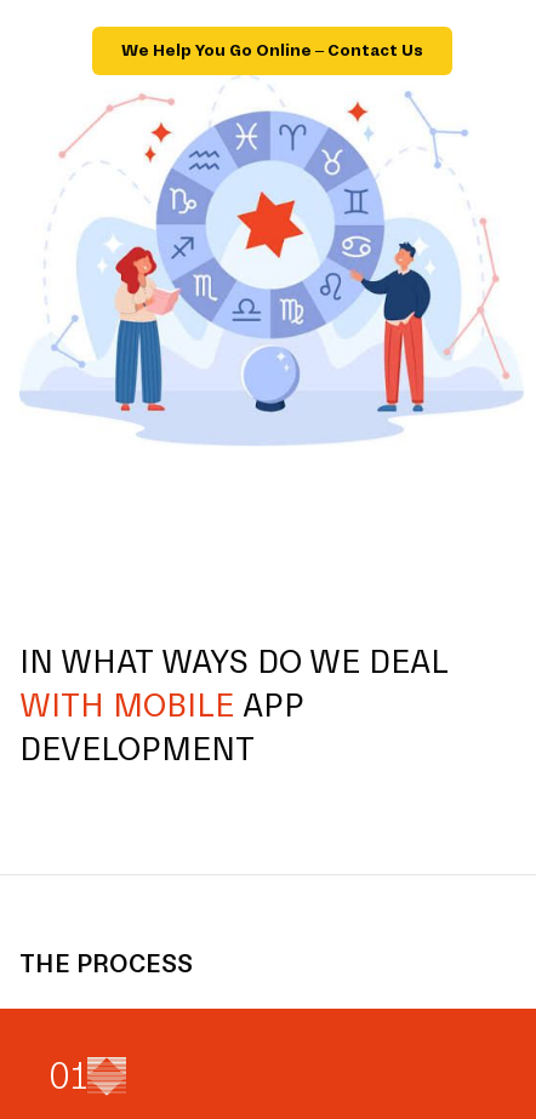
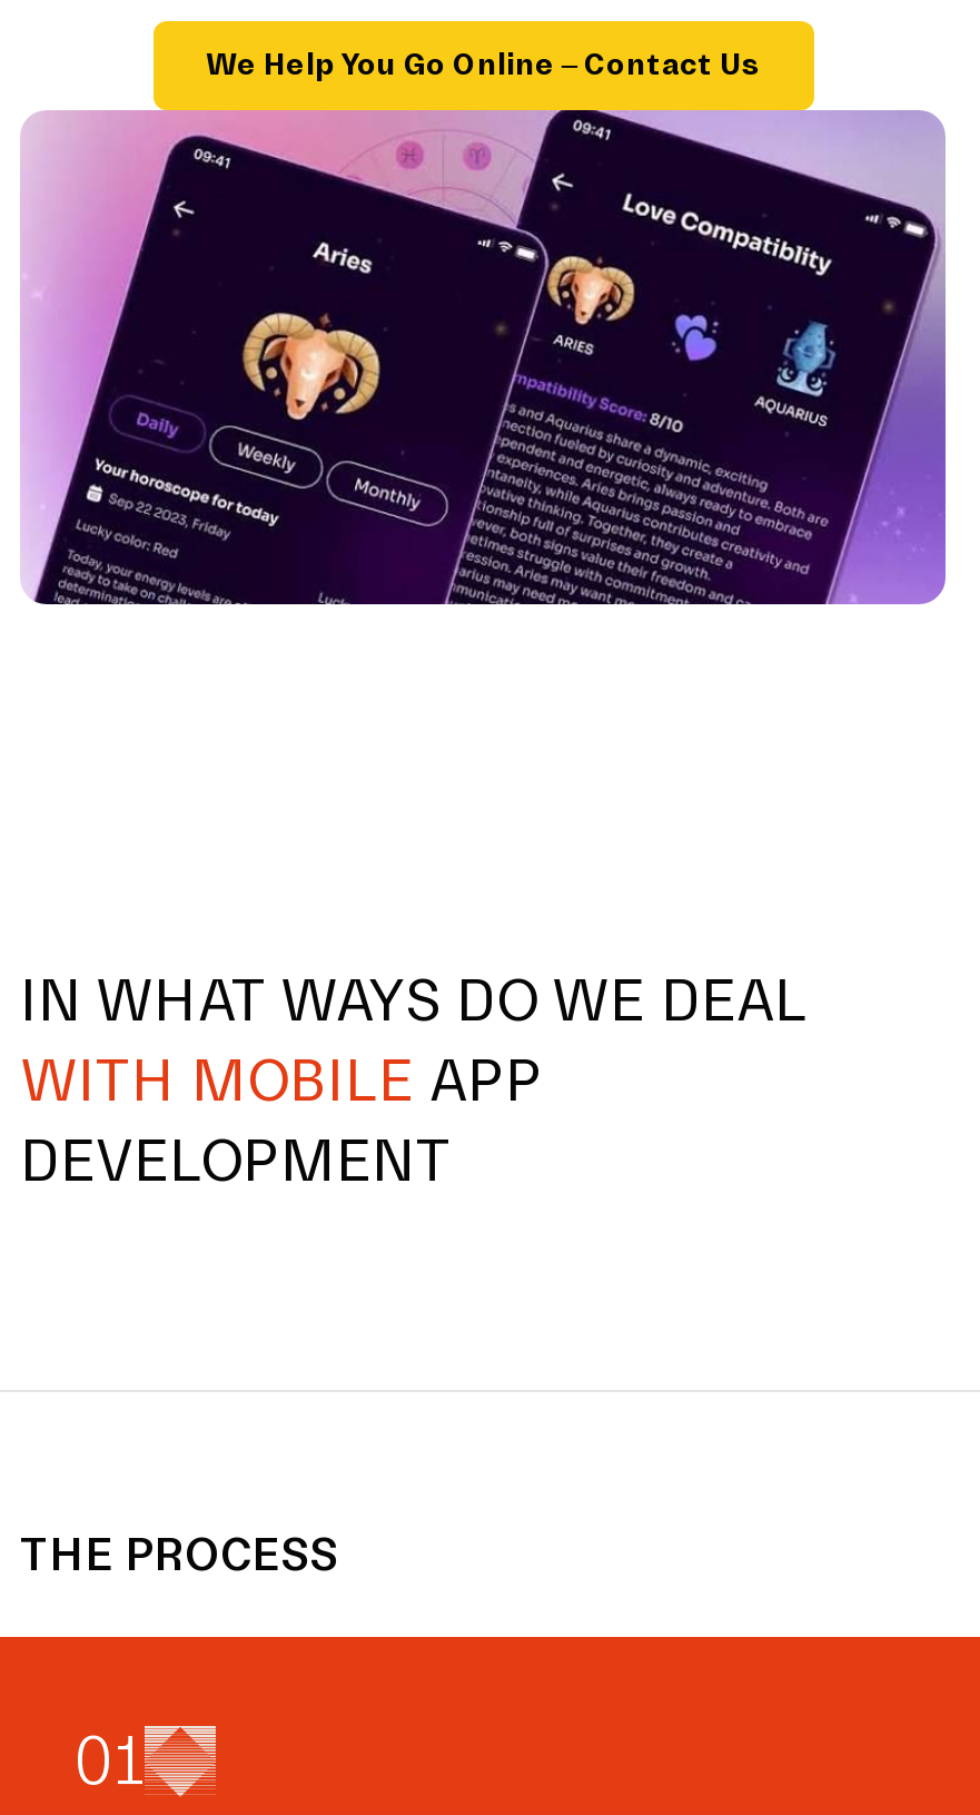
- [image]
+ [image]
